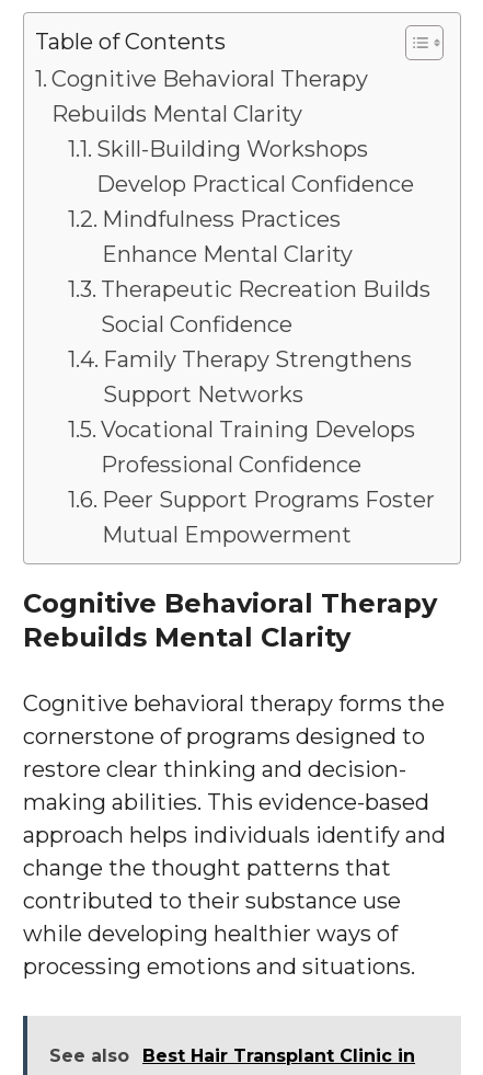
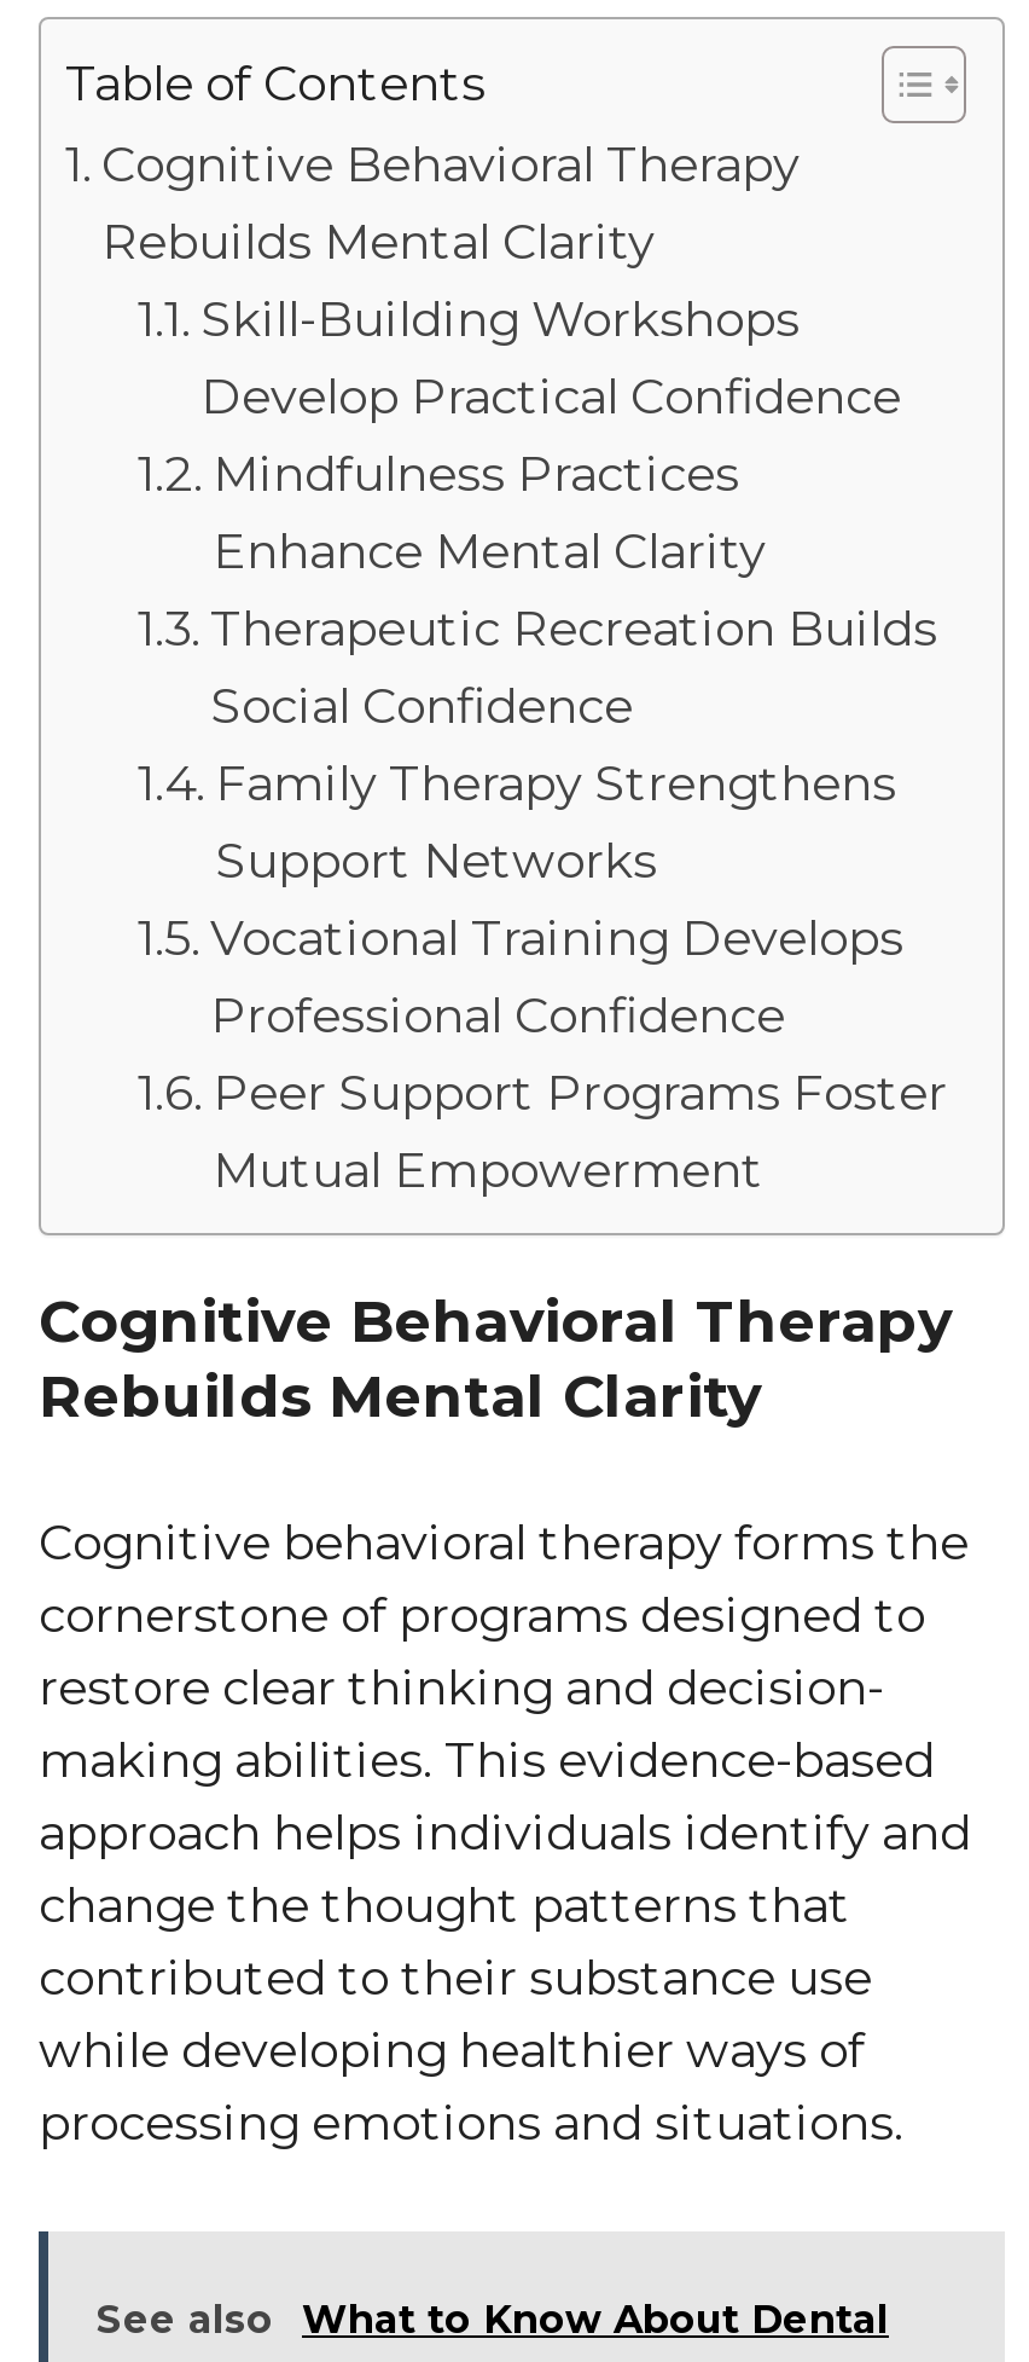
- Best Hair Transplant Clinic in
+ What to Know About Dental
